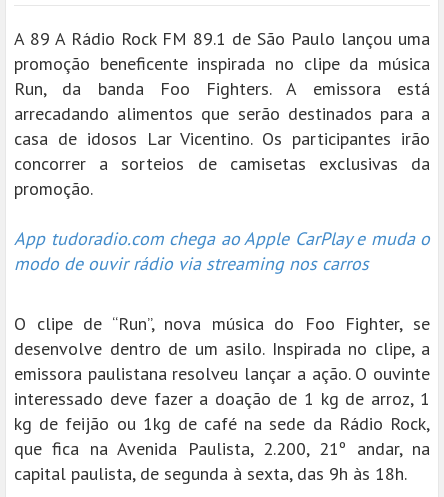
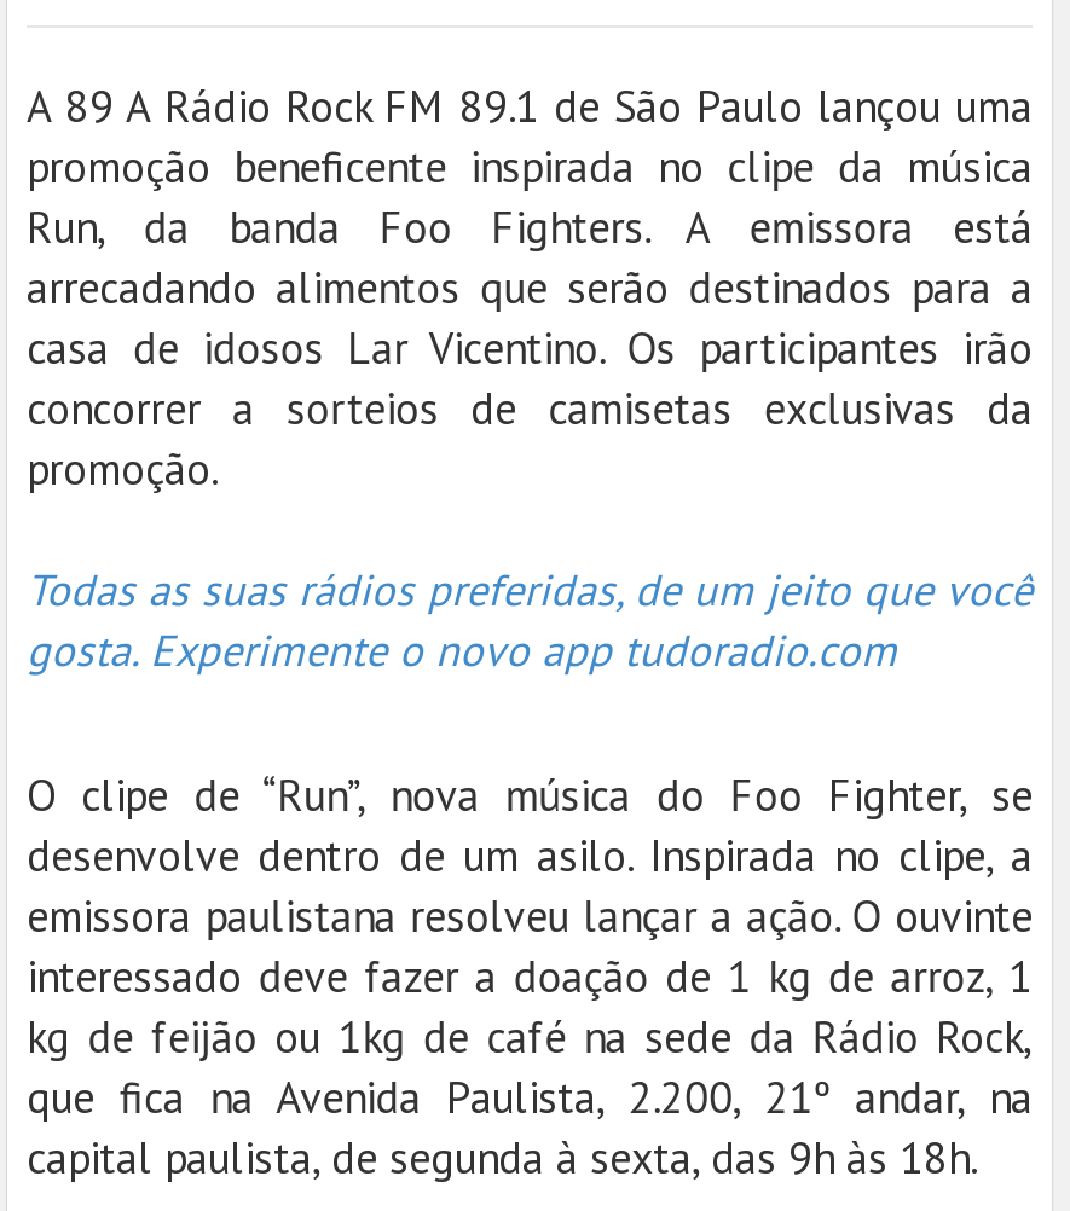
- App tudoradio.com chega ao Apple CarPlay e muda o
- modo de ouvir rádio via streaming nos carros
+ Todas as suas rádios preferidas, de um jeito que você
+ gosta. Experimente o novo app tudoradio.com
